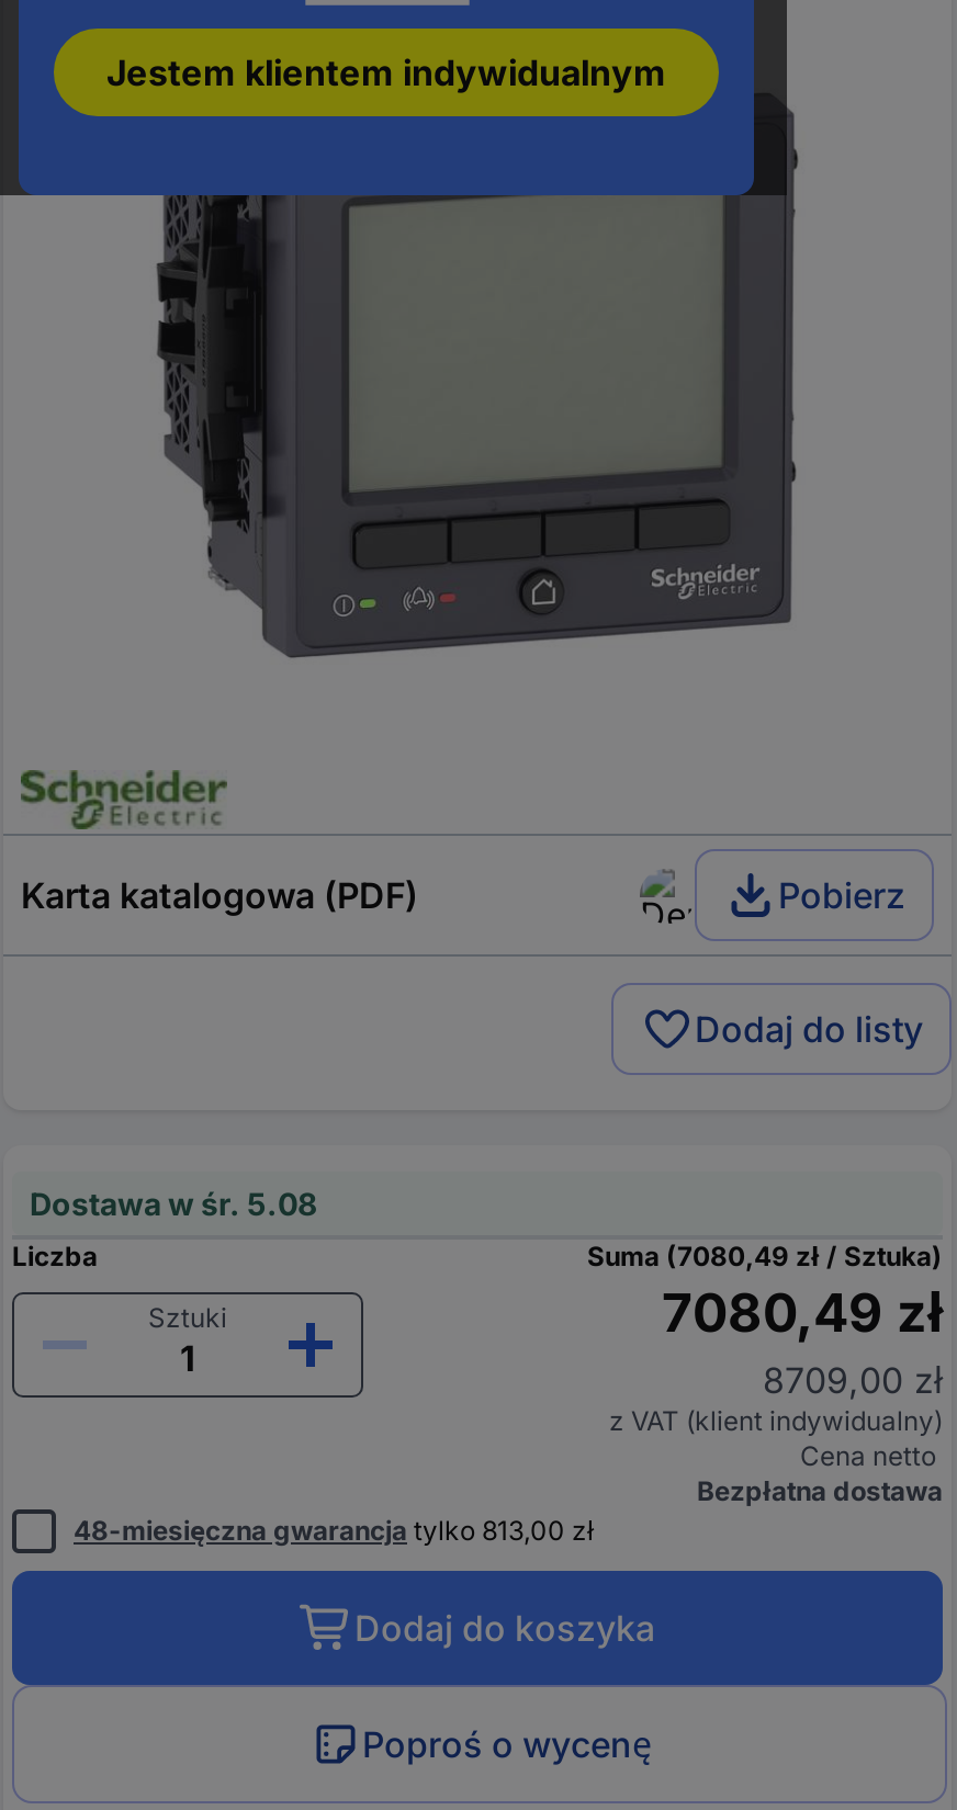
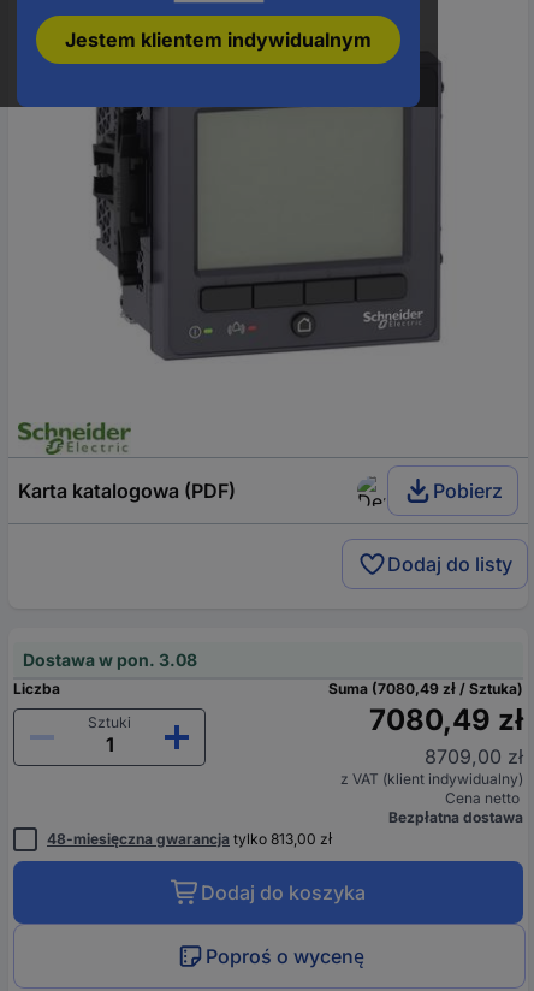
- Dostawa w śr. 5.08
+ Dostawa w pon. 3.08
